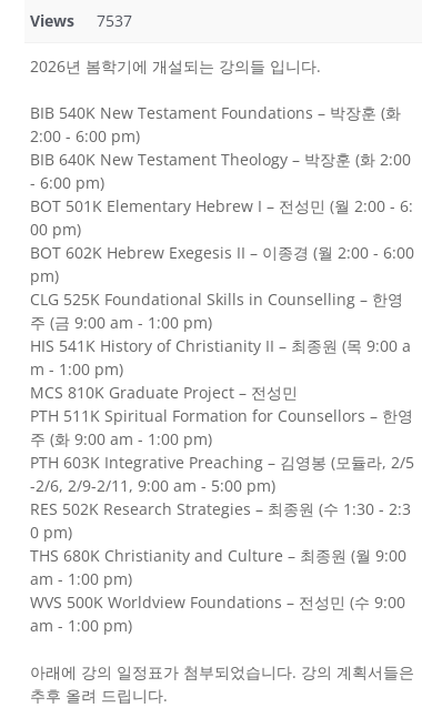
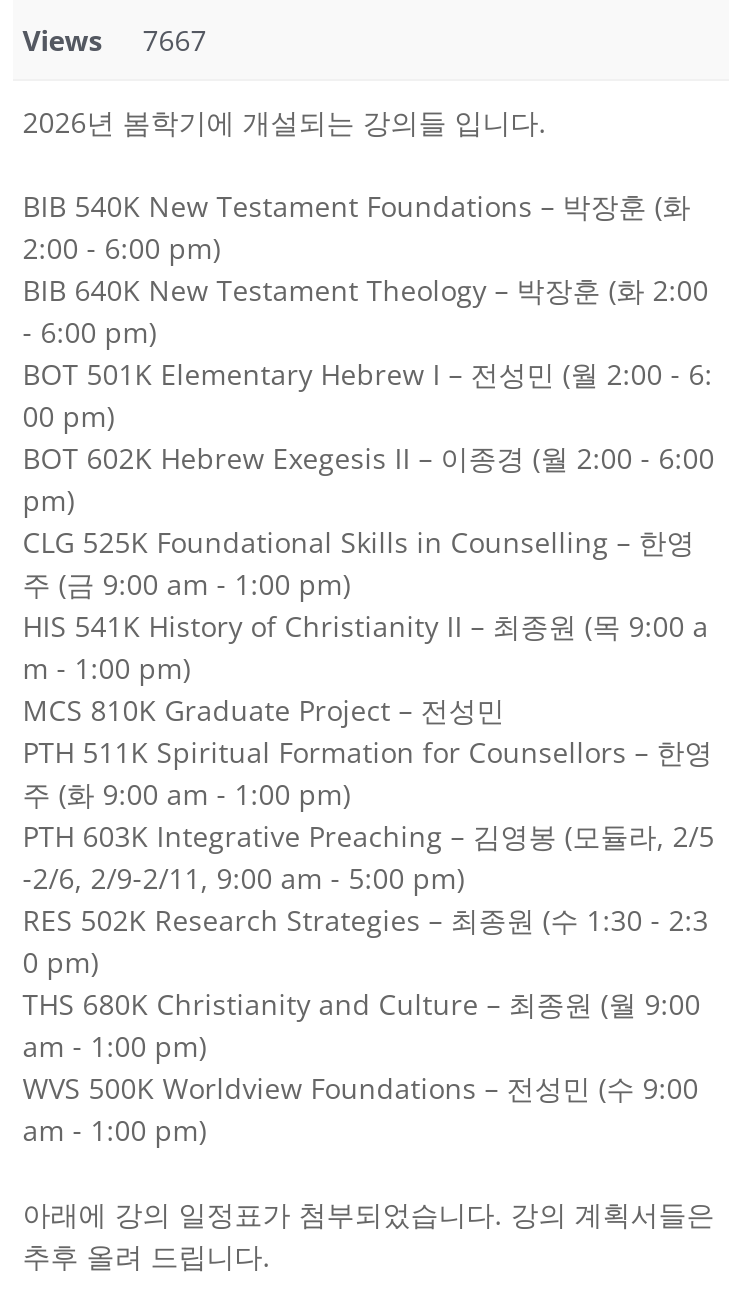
- Views 7537
+ Views 7667
